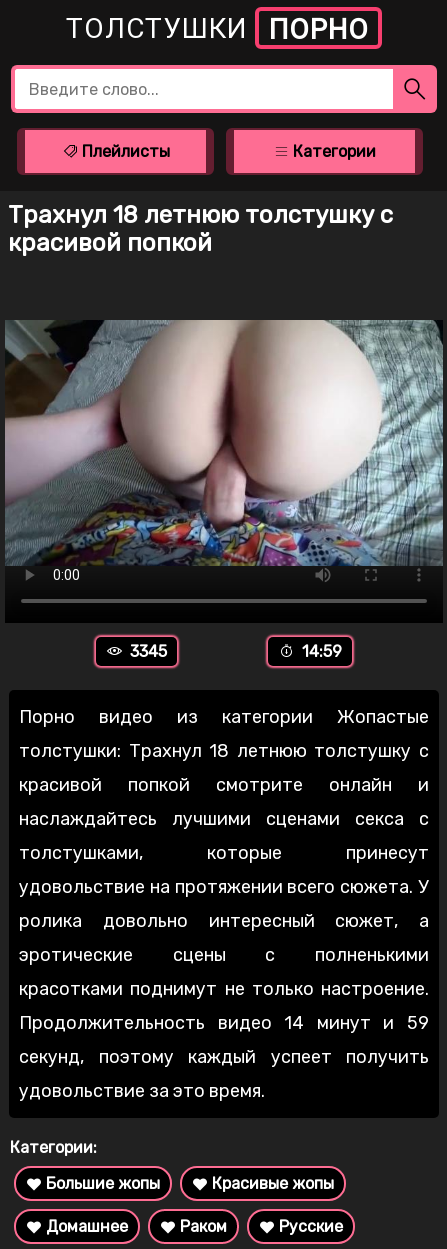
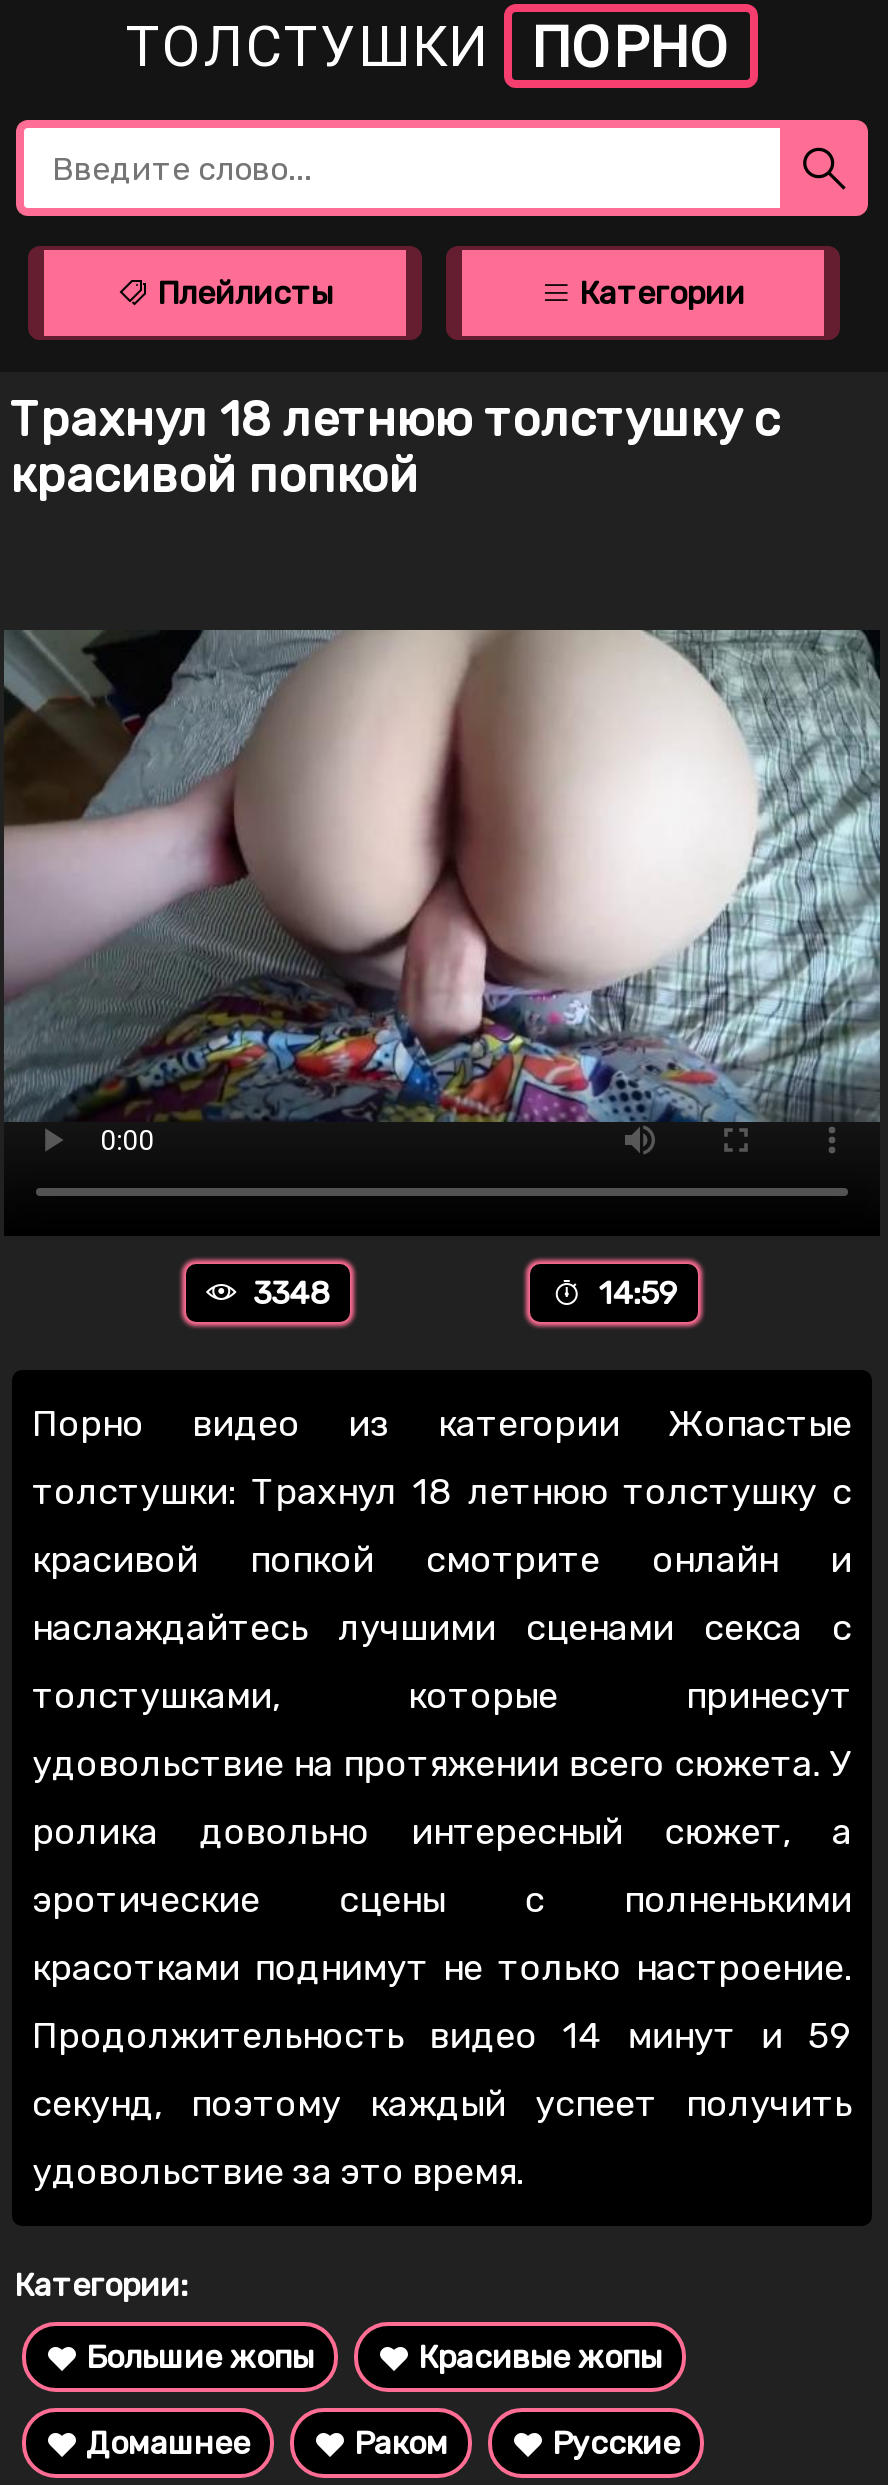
- 3345
+ 3348
